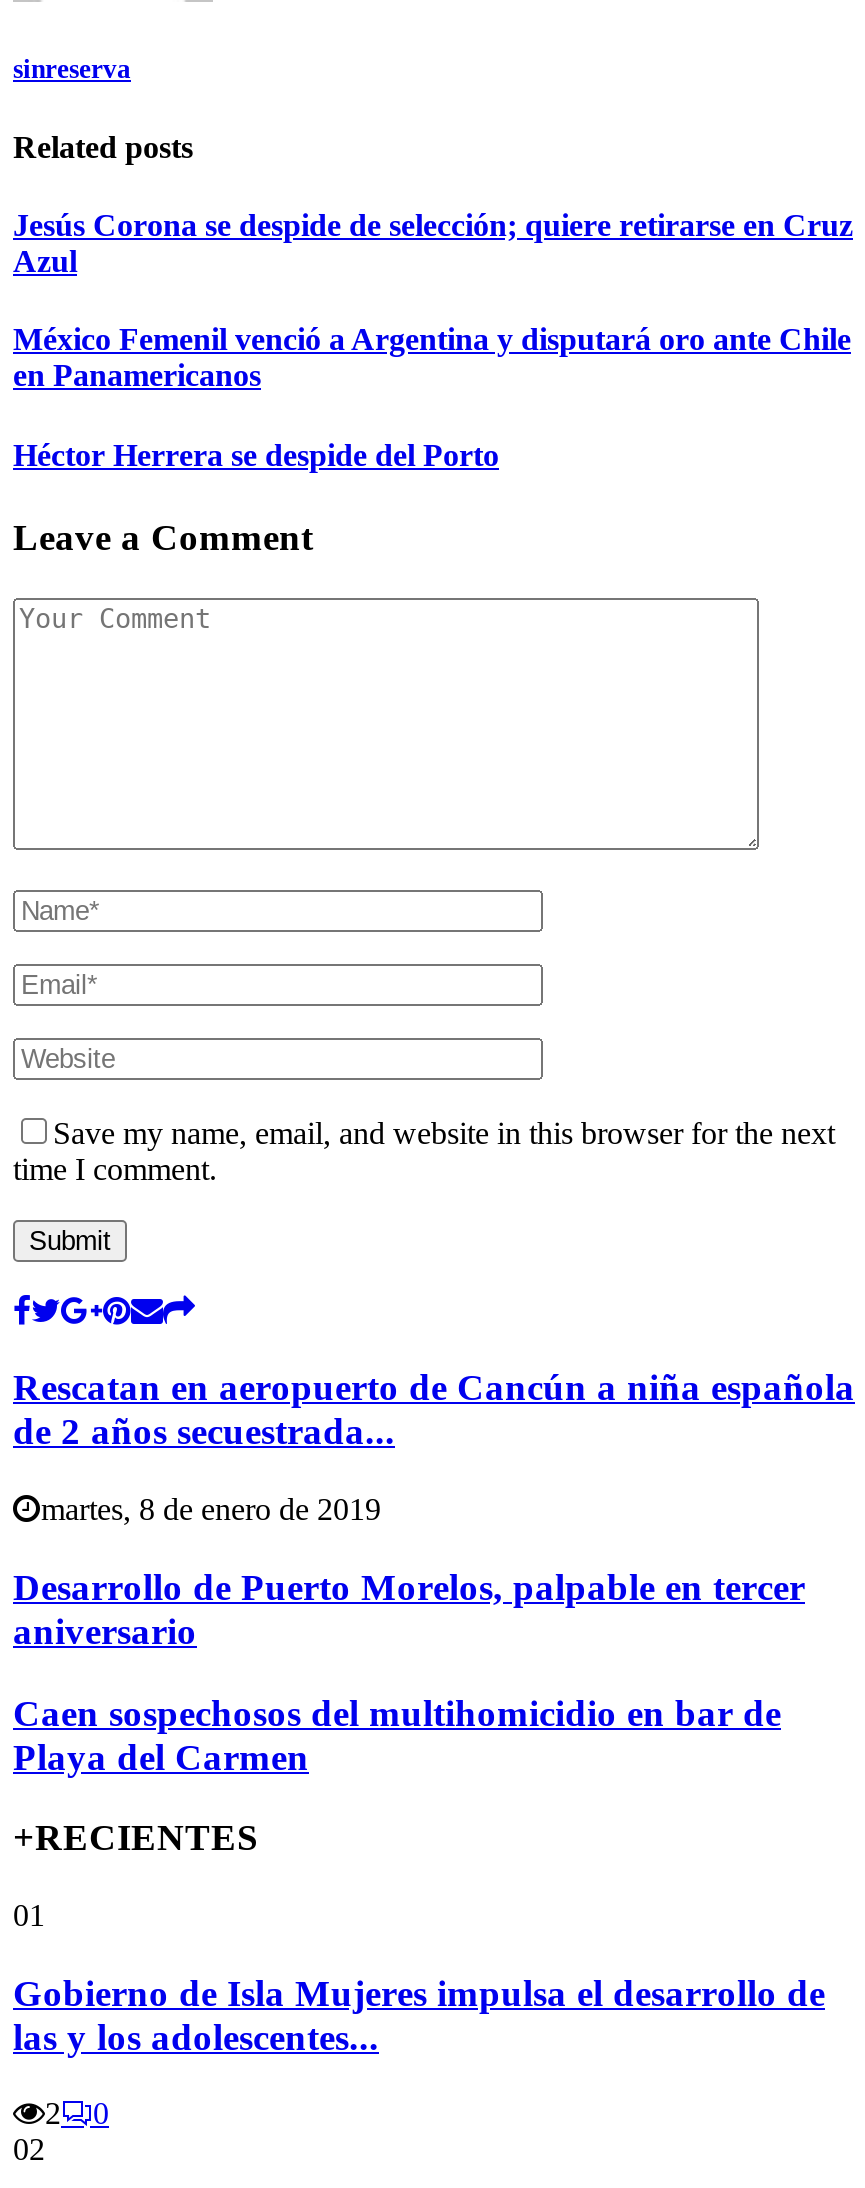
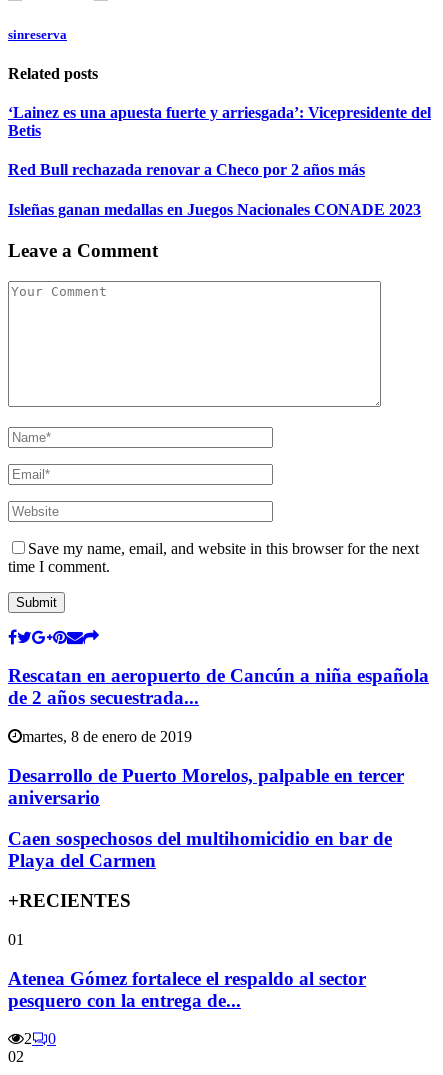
- Jesús Corona se despide de selección; quiere retirarse en Cruz
- Azul
+ ‘Lainez es una apuesta fuerte y arriesgada’: Vicepresidente del
+ Betis

- México Femenil venció a Argentina y disputará oro ante Chile
- en Panamericanos
+ Red Bull rechazada renovar a Checo por 2 años más

- Héctor Herrera se despide del Porto
+ Isleñas ganan medallas en Juegos Nacionales CONADE 2023

- Gobierno de Isla Mujeres impulsa el desarrollo de
- las y los adolescentes...
+ Atenea Gómez fortalece el respaldo al sector
+ pesquero con la entrega de...
